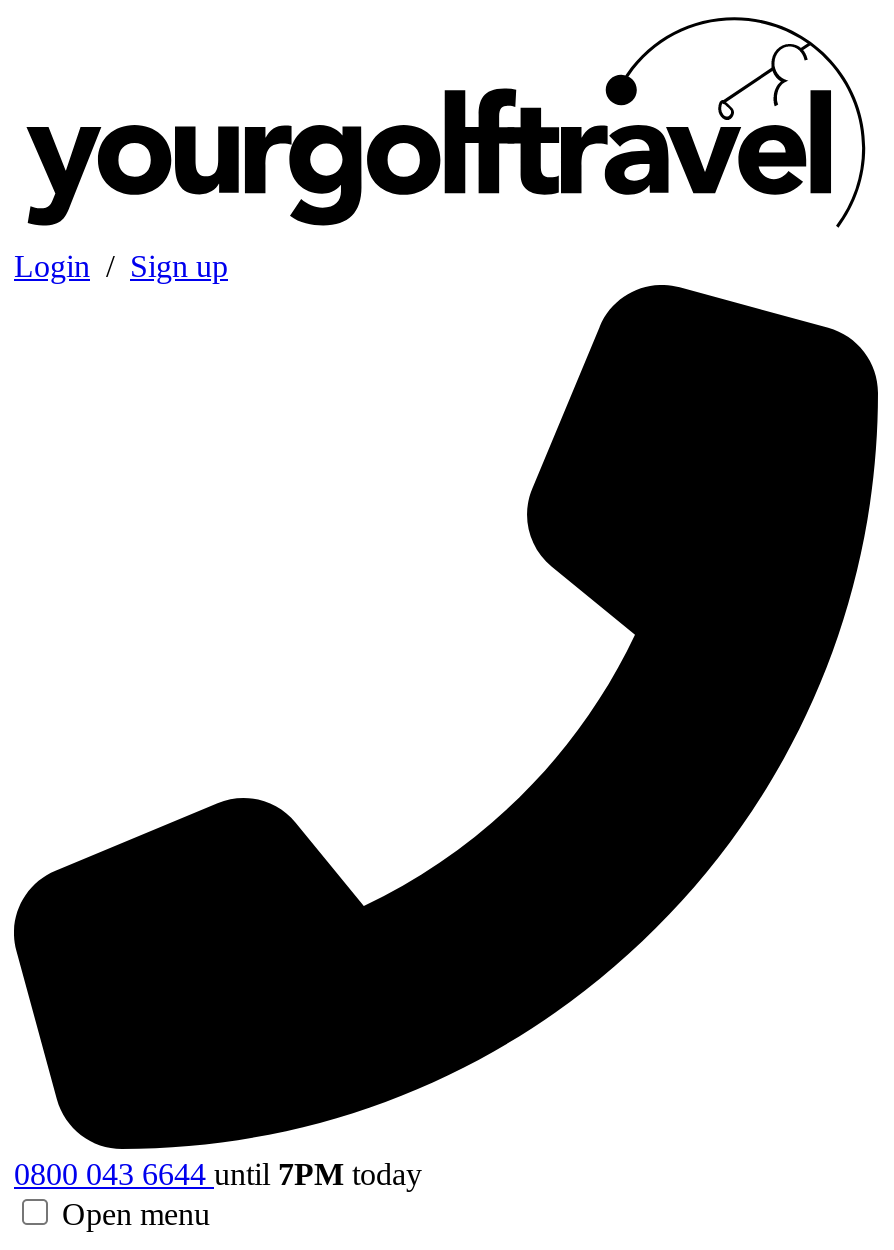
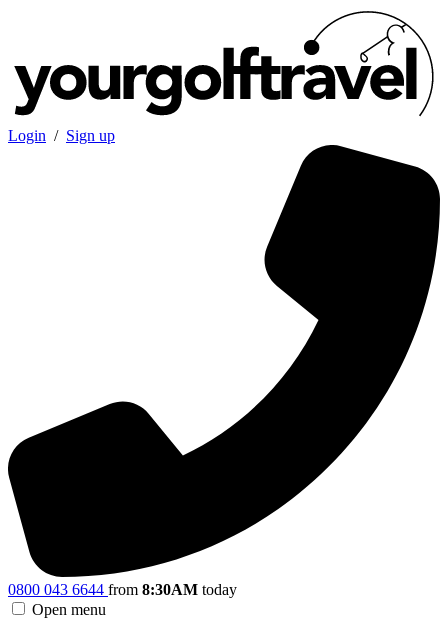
- 0800 043 6644 until 7PM today
+ 0800 043 6644 from 8:30AM today
